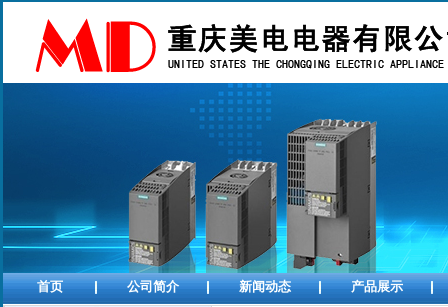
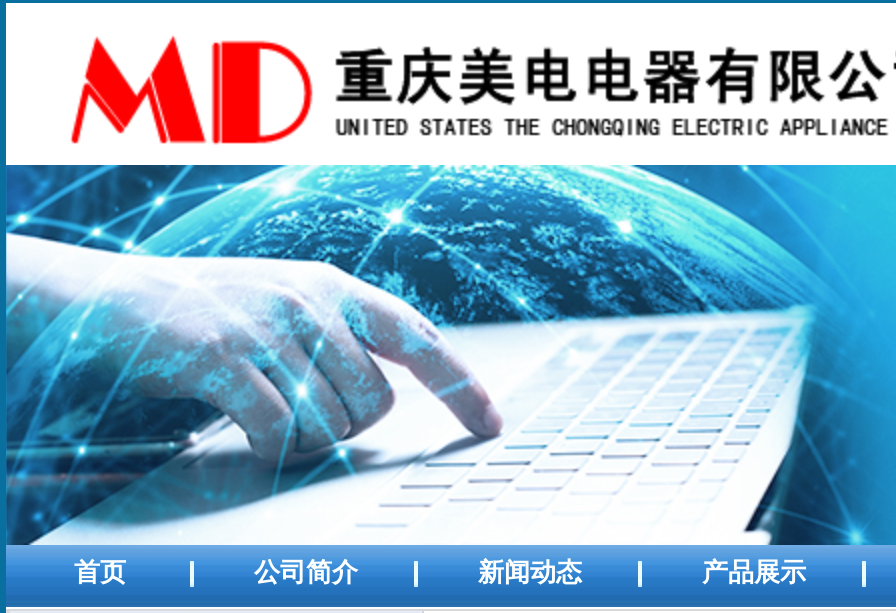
- [image]
+ [image]
